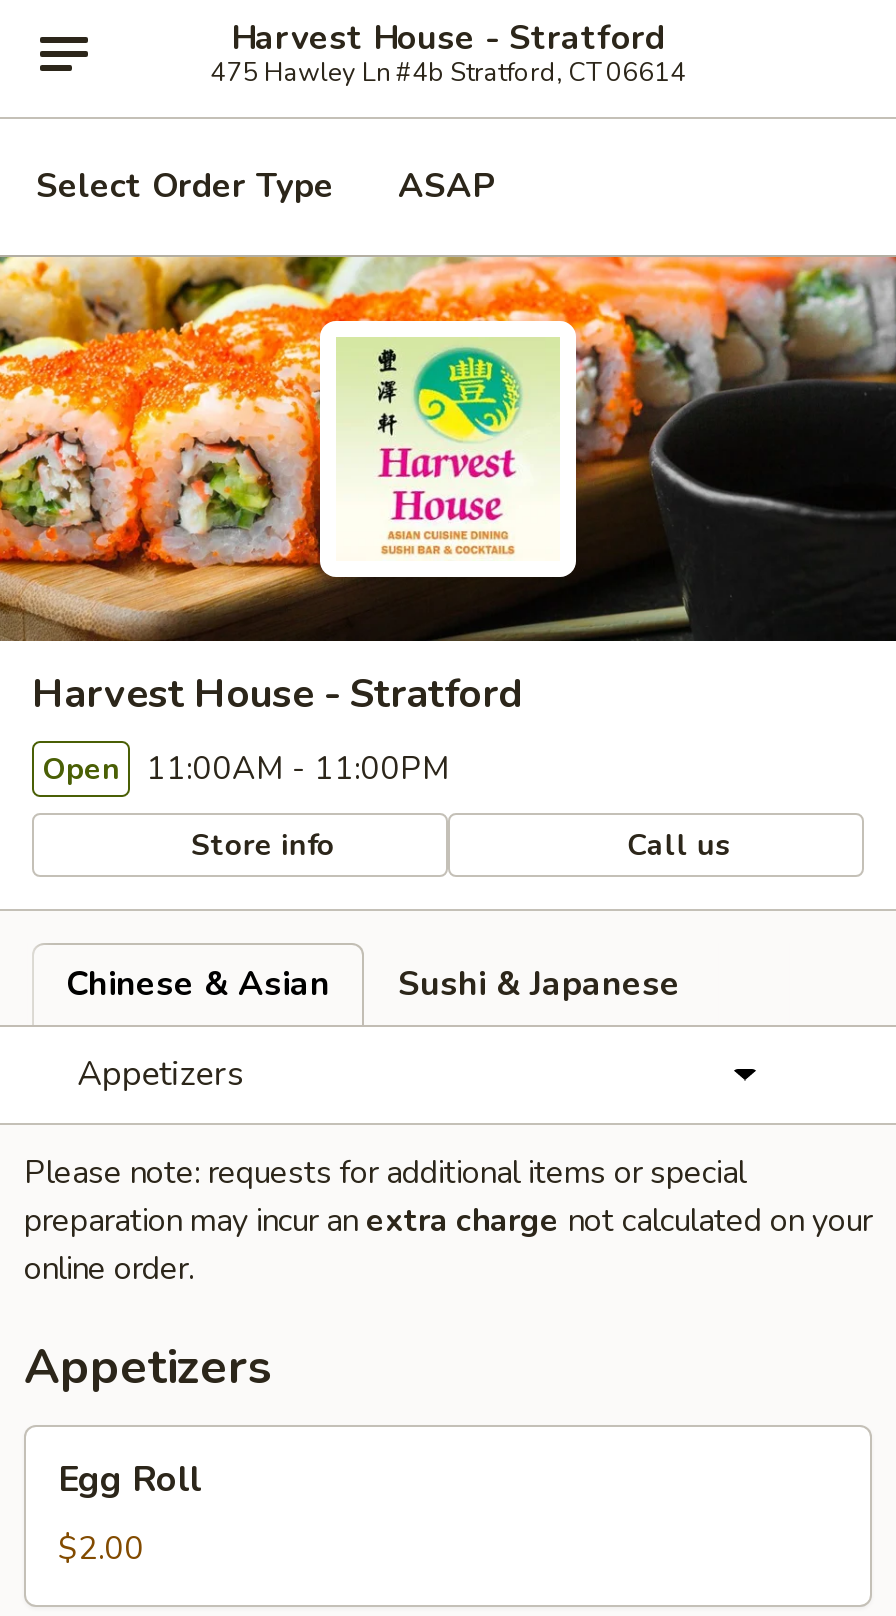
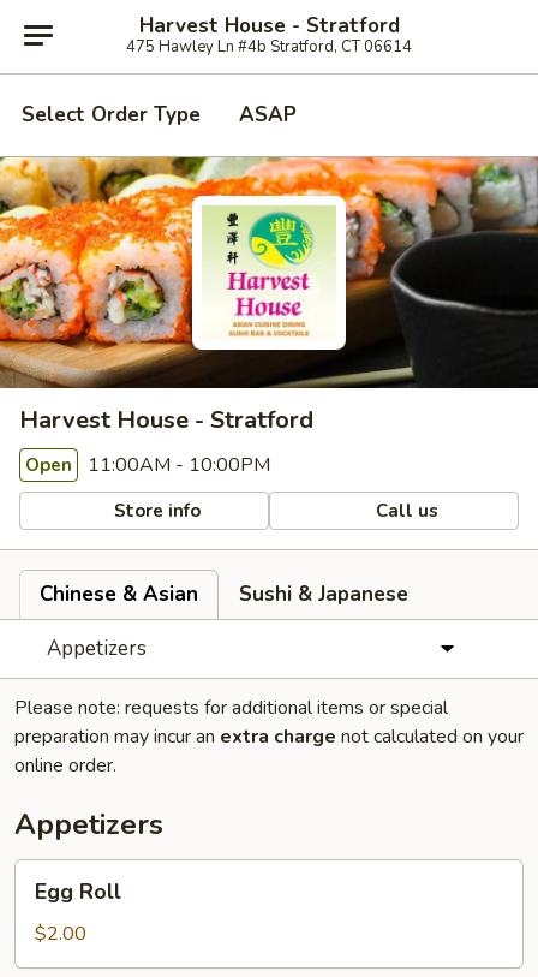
- Open 11:00AM - 11:00PM
+ Open 11:00AM - 10:00PM
